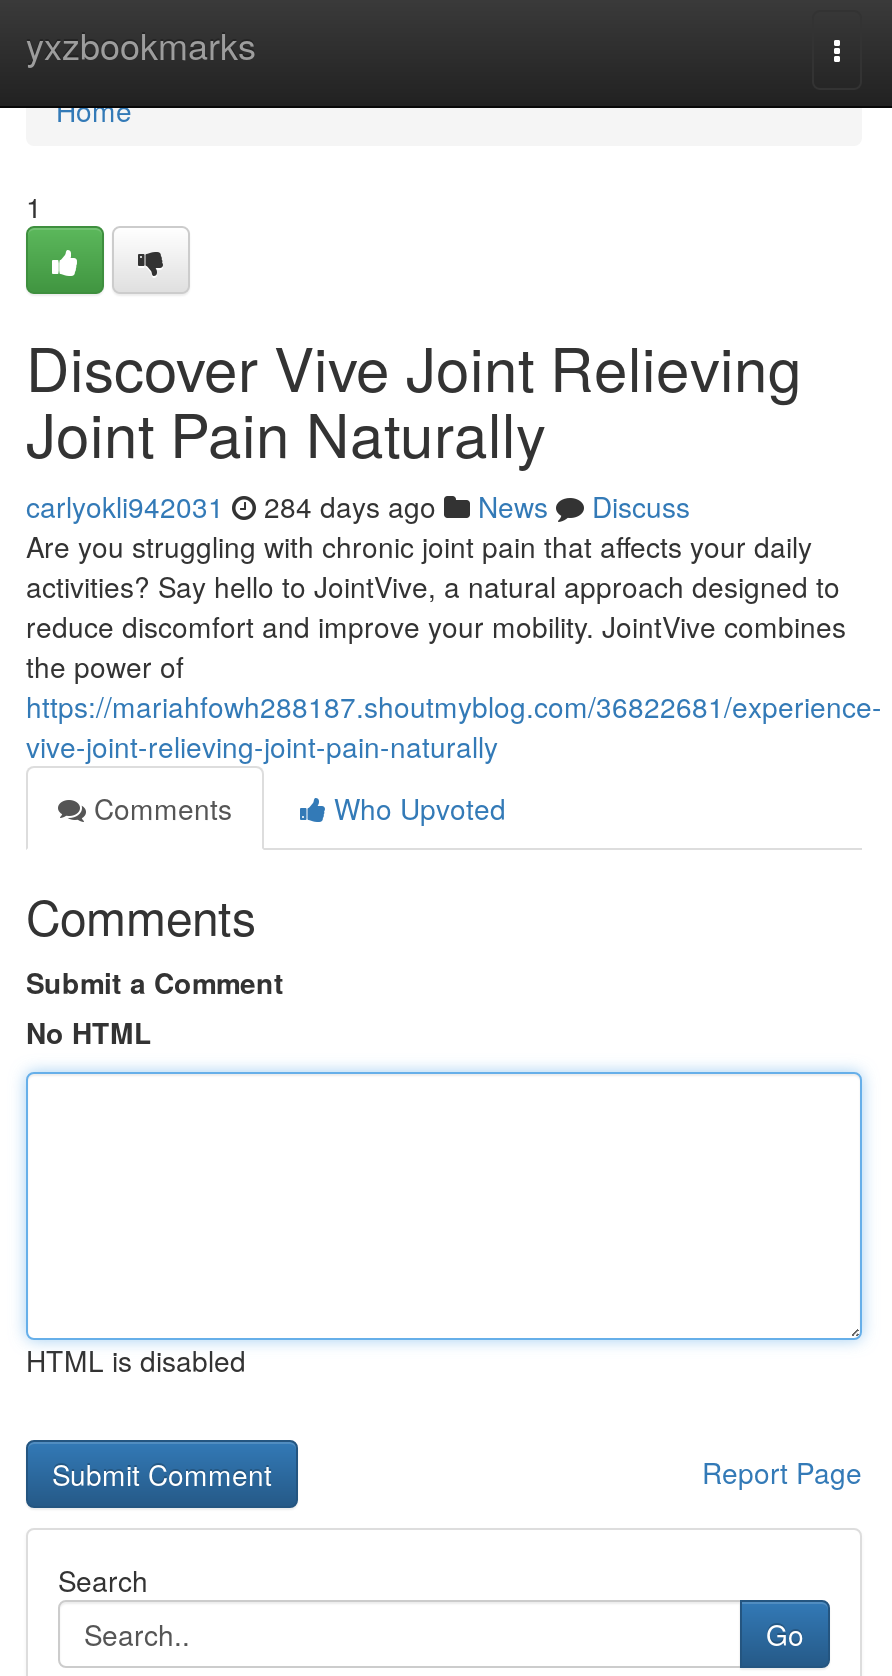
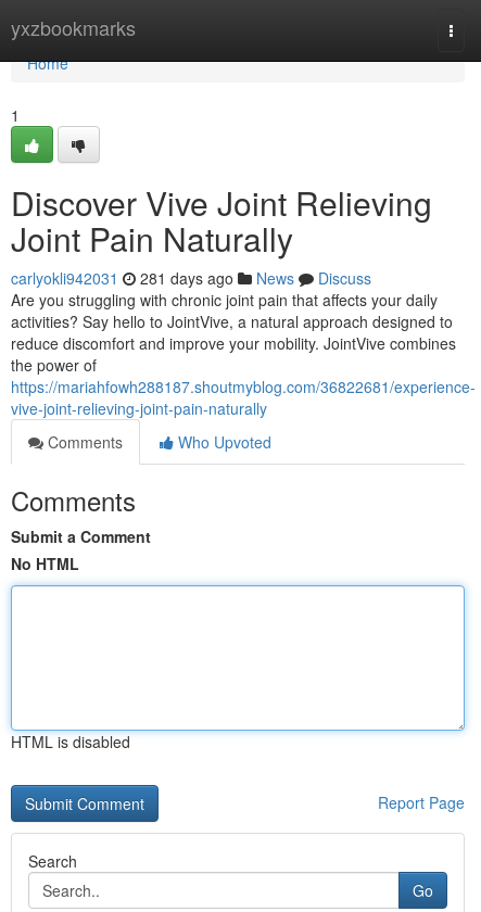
- carlyokli942031 284 days ago News Discuss
+ carlyokli942031 281 days ago News Discuss
